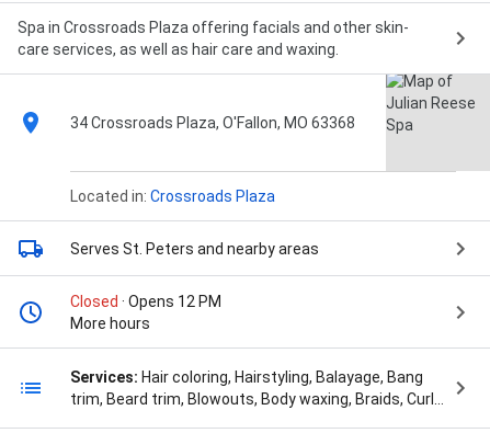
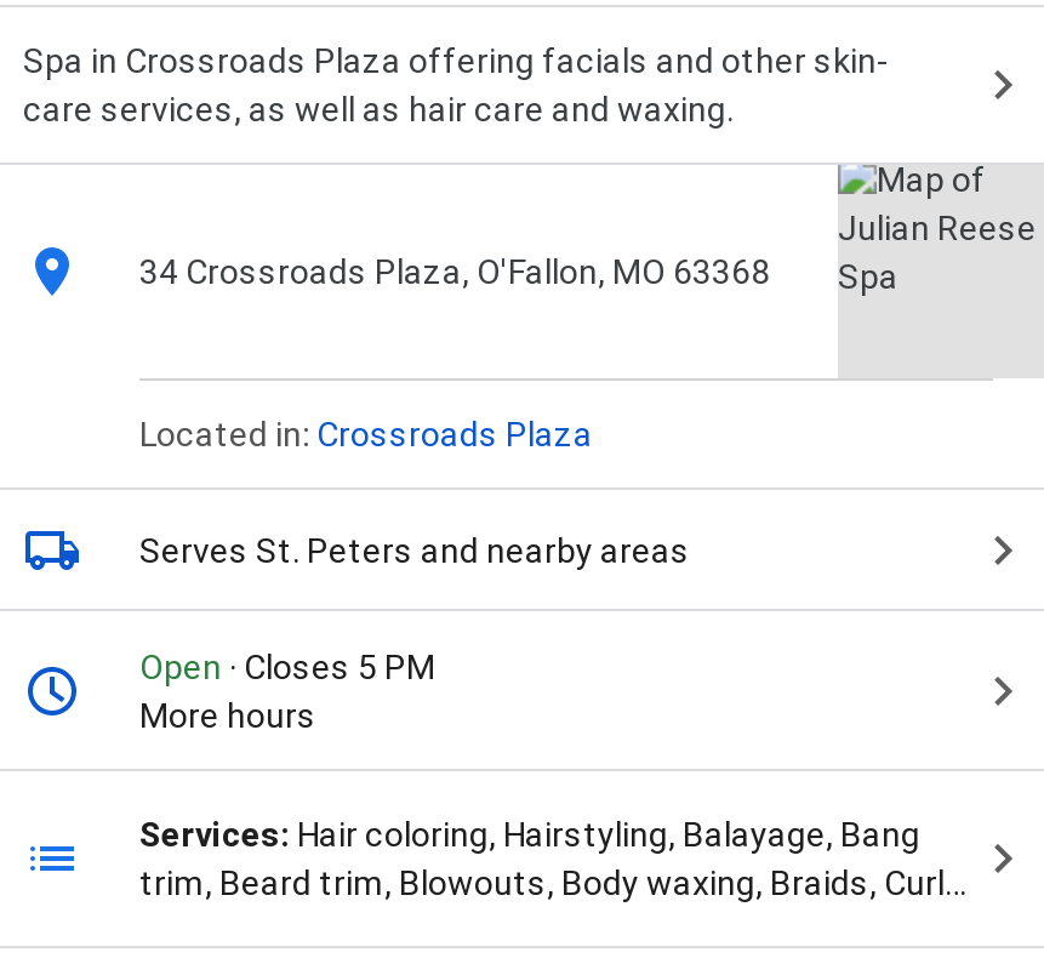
- Closed · Opens 12 PM
+ Open · Closes 5 PM
